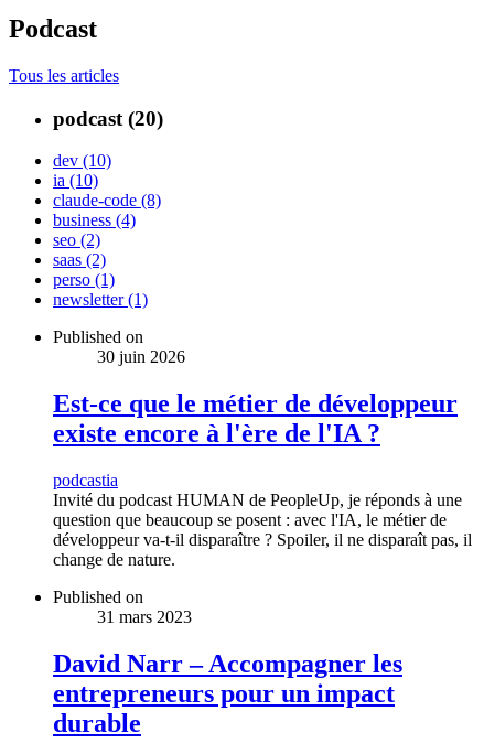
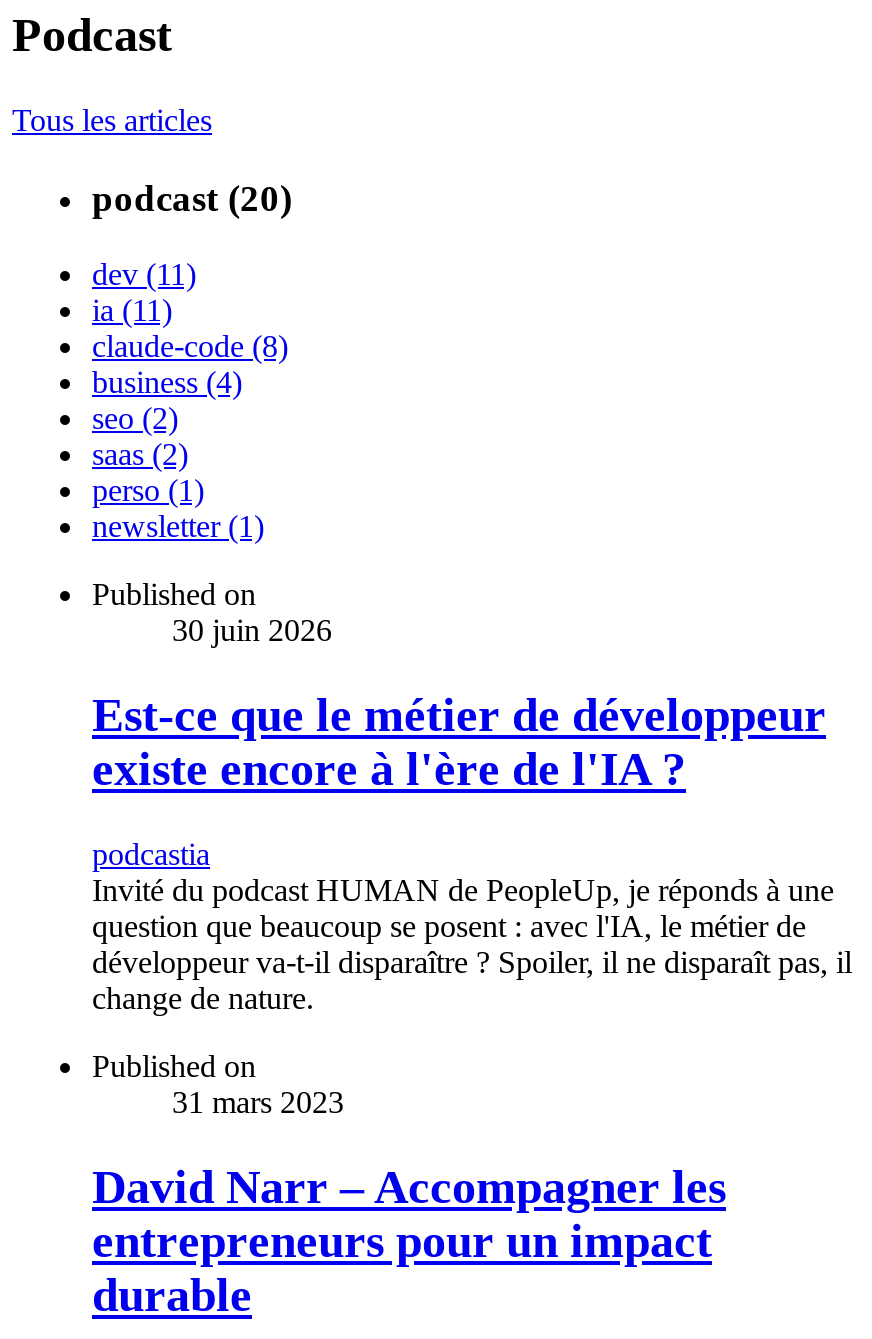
- dev (10)
+ dev (11)

- ia (10)
+ ia (11)
